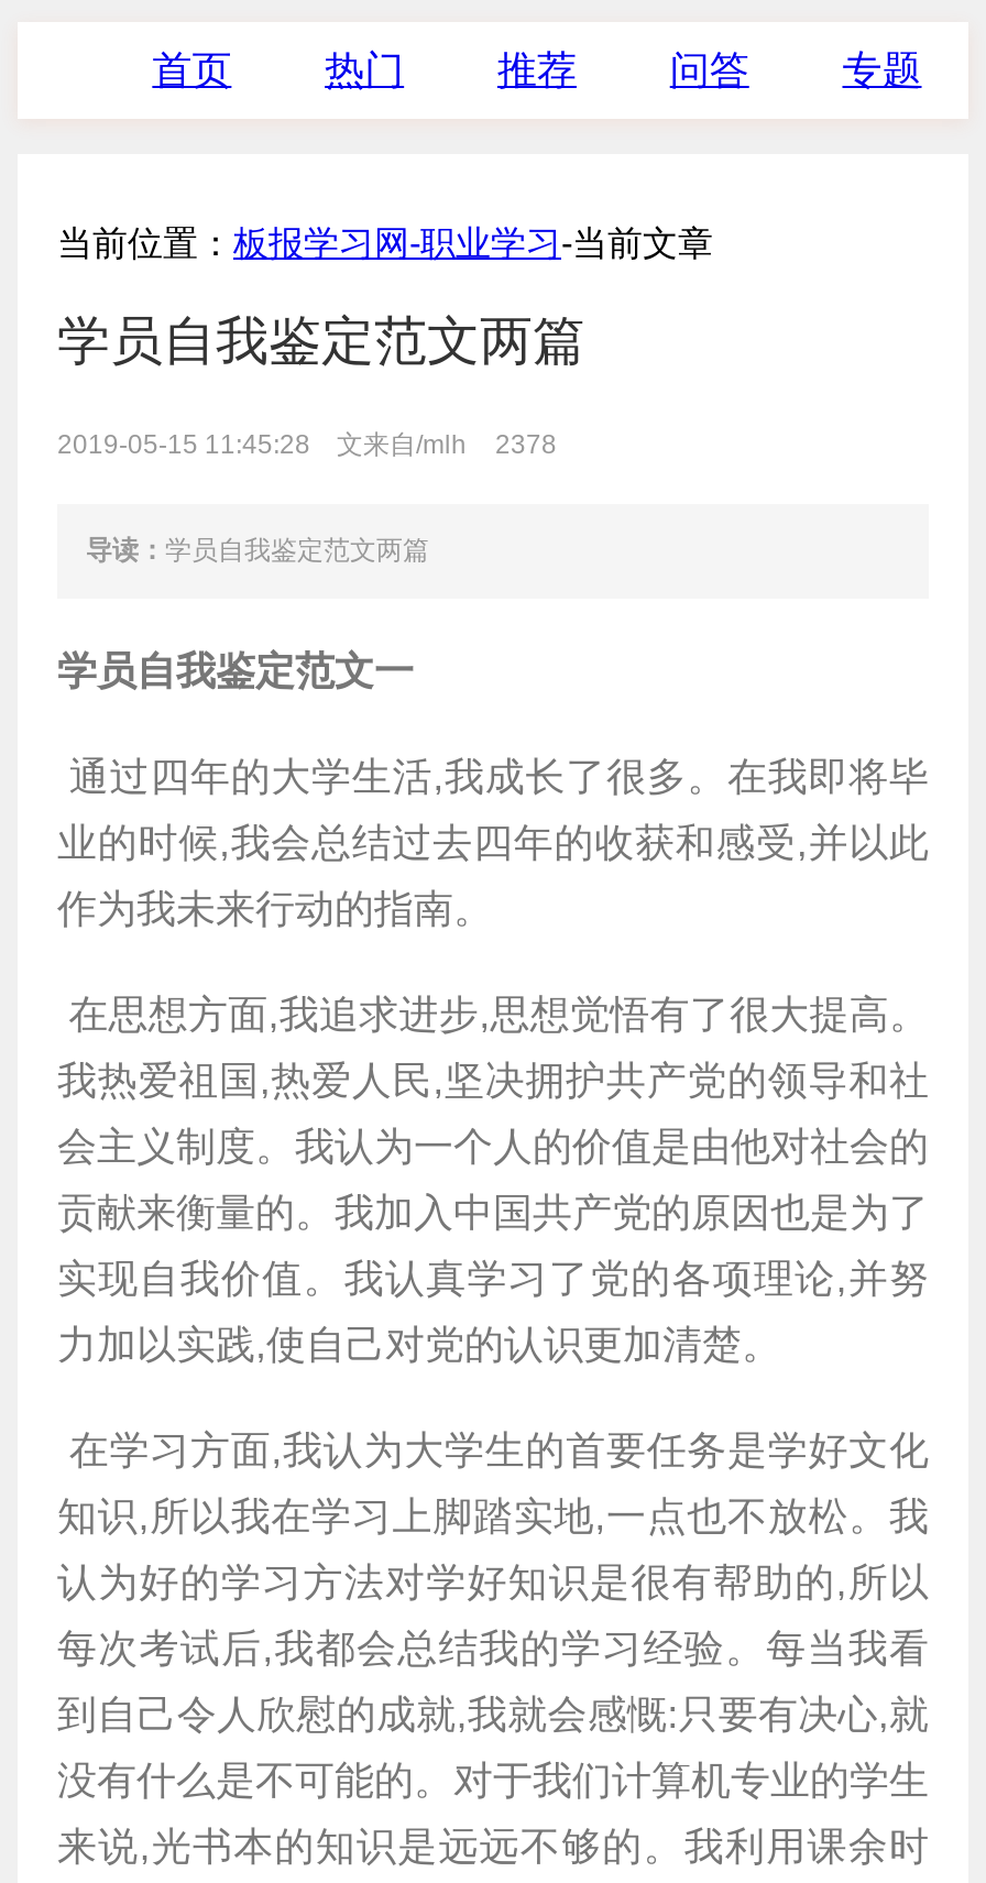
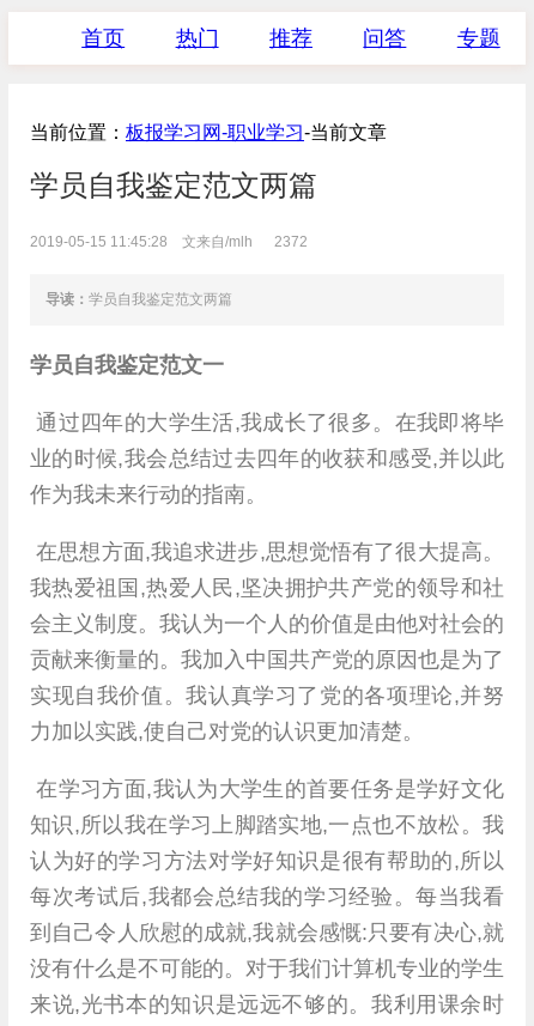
- 2019-05-15 11:45:28 文来自/mlh 2378
+ 2019-05-15 11:45:28 文来自/mlh 2372
